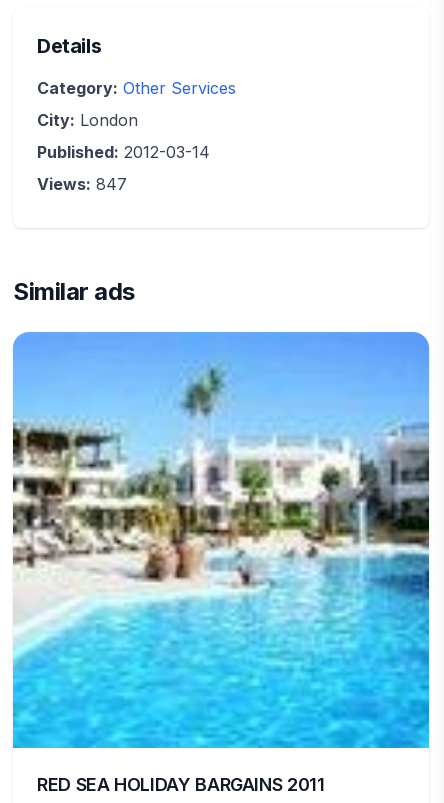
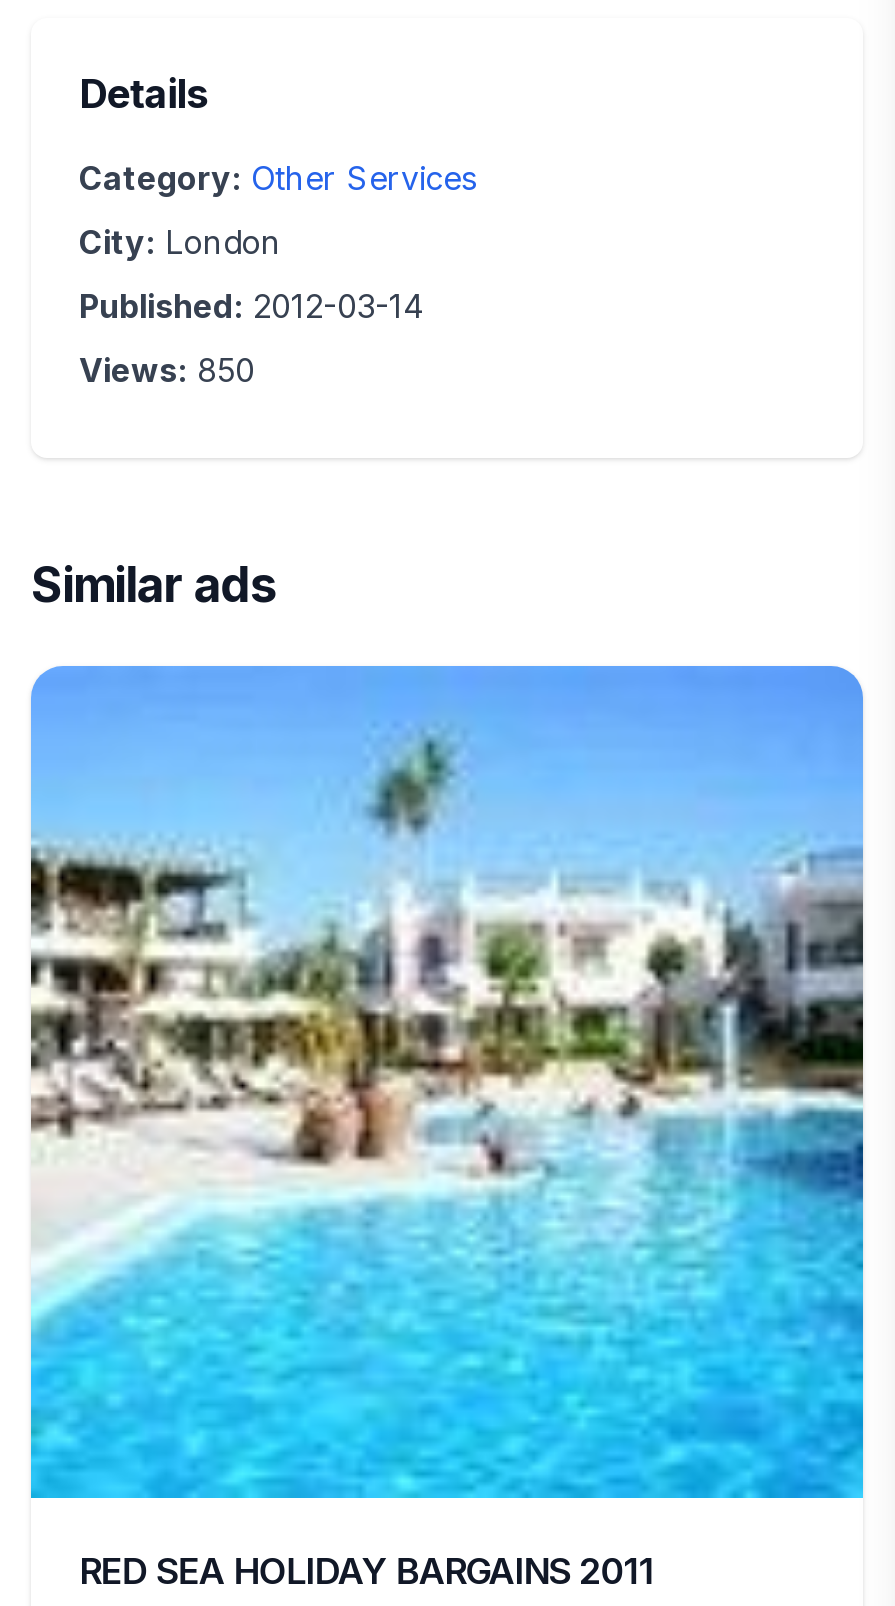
- Views: 847
+ Views: 850
